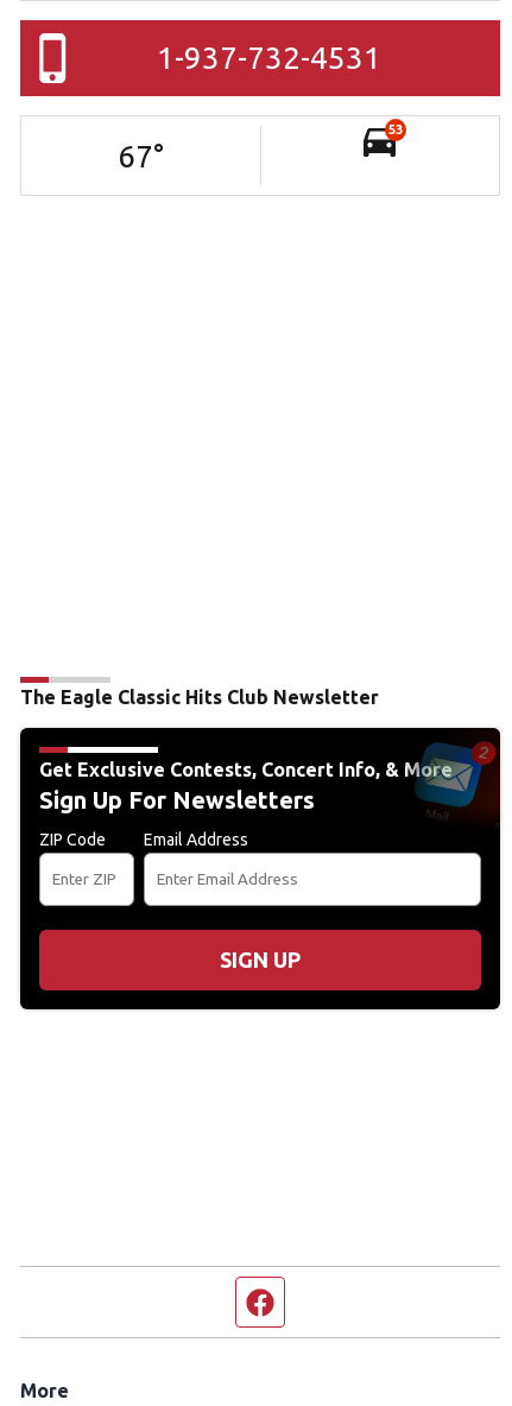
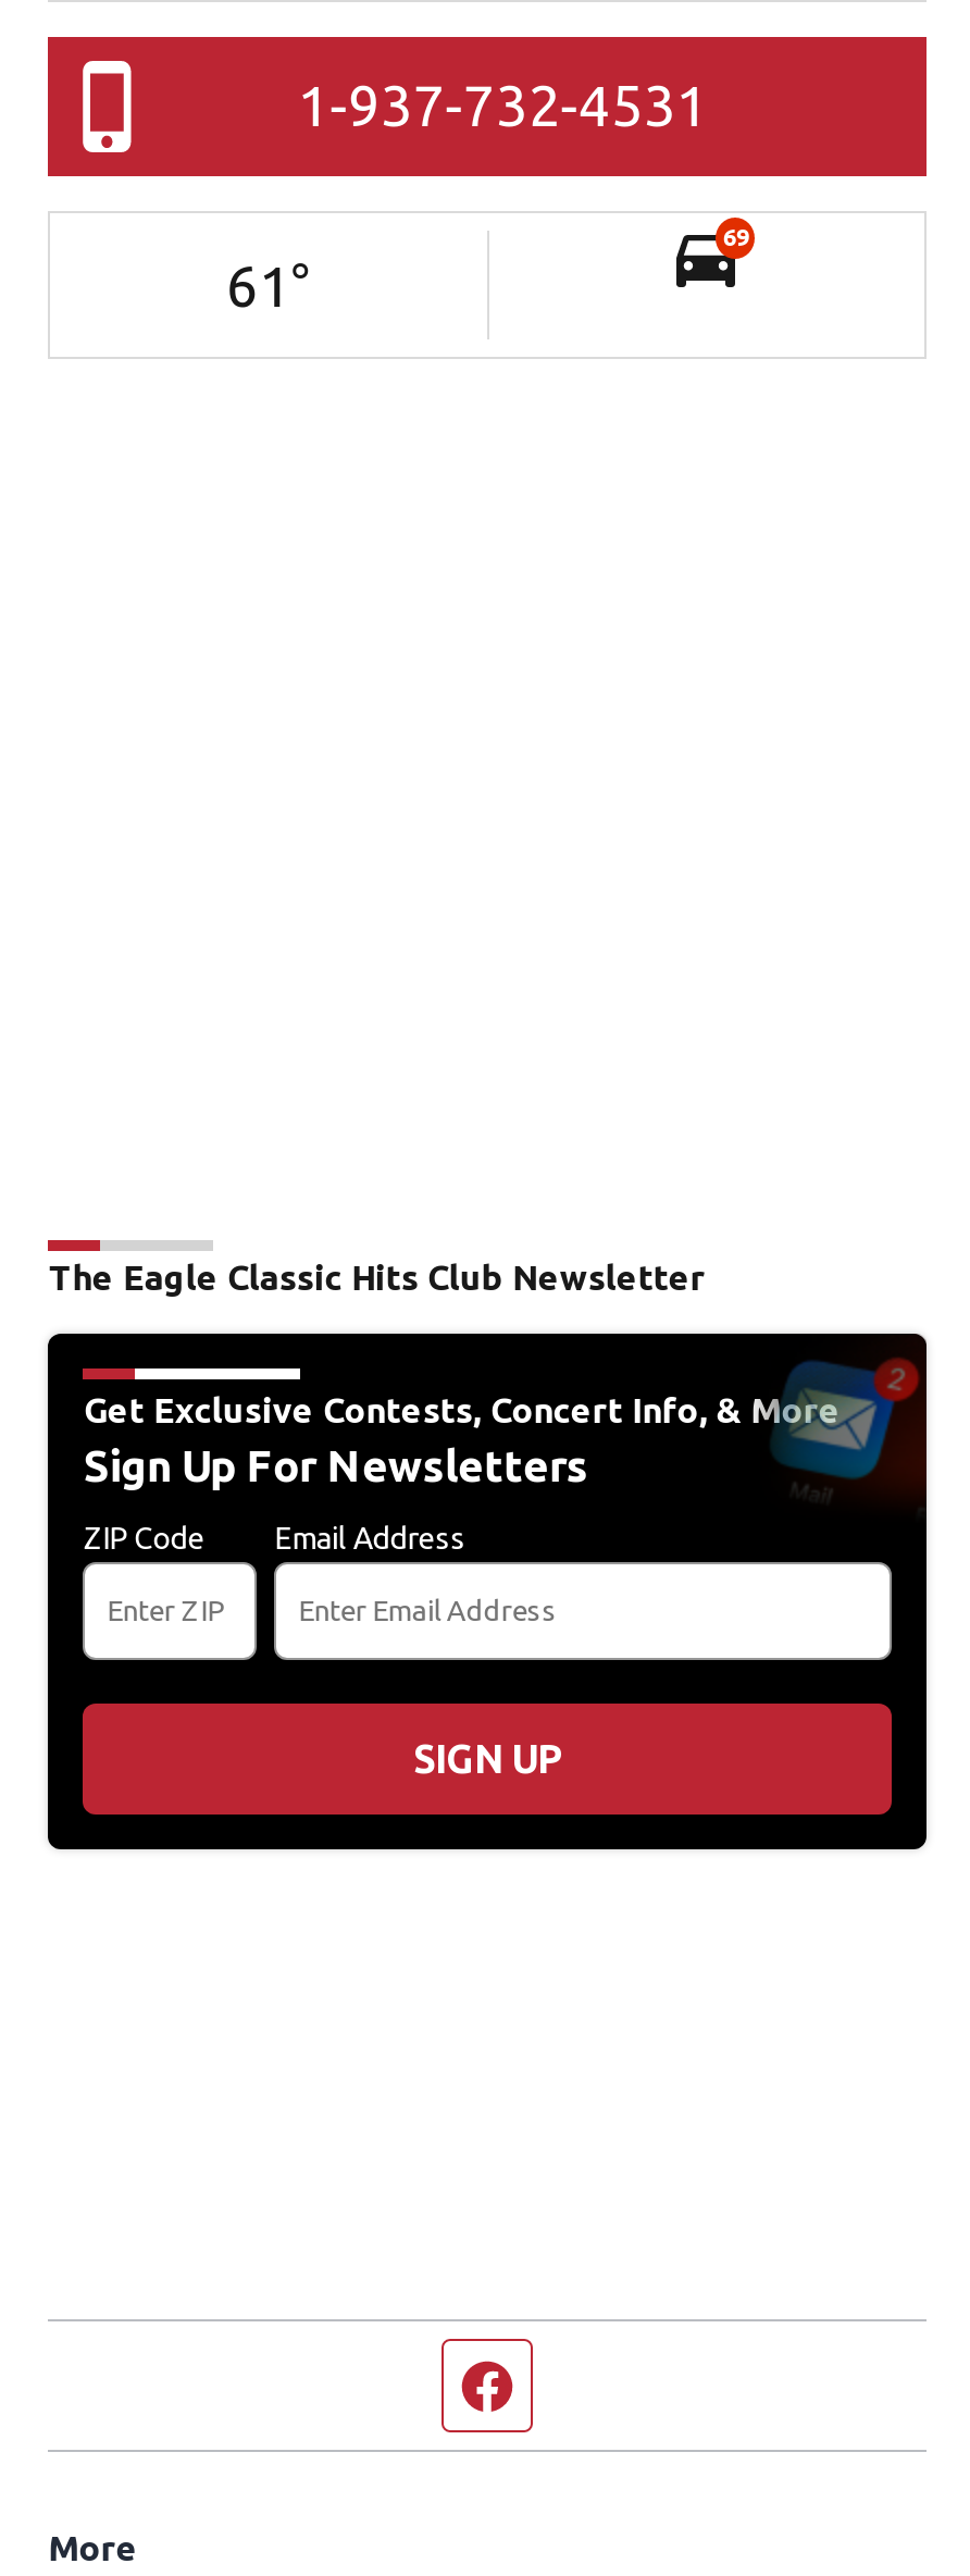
- 53
+ 69

- 67 °
+ 61 °
